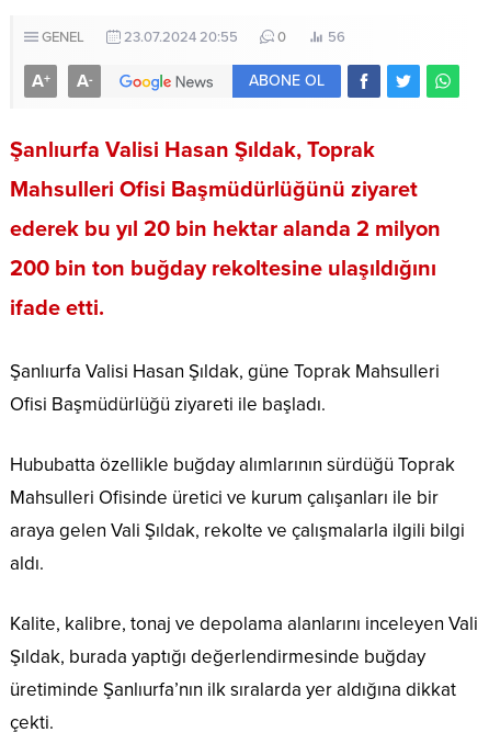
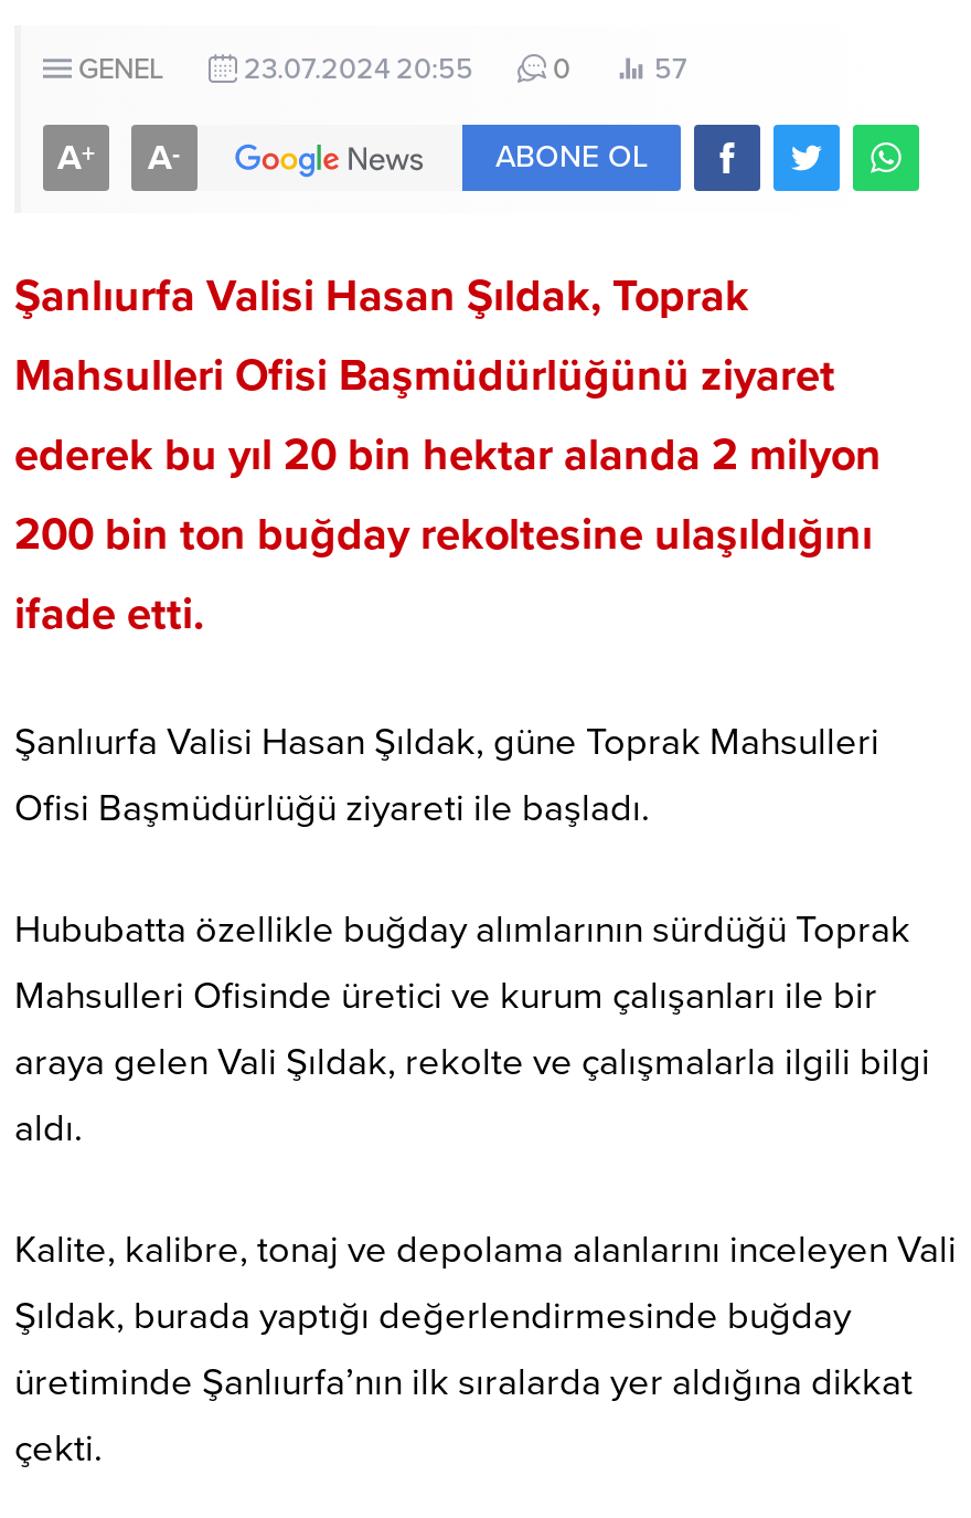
- 56
+ 57
